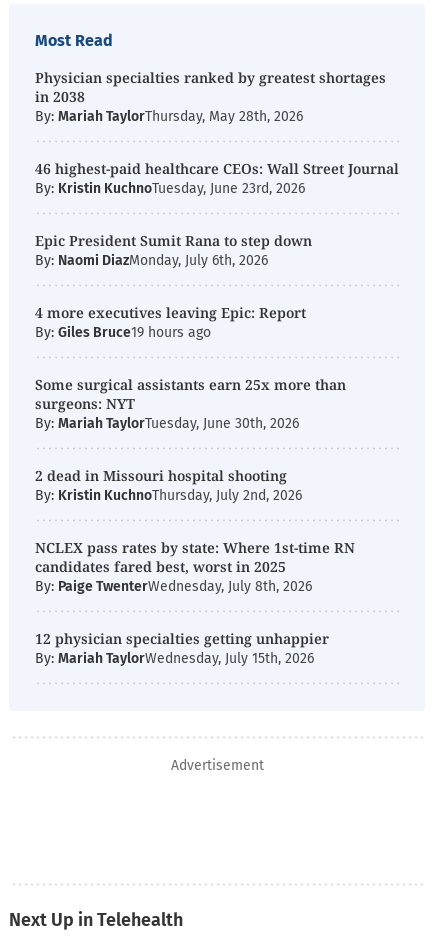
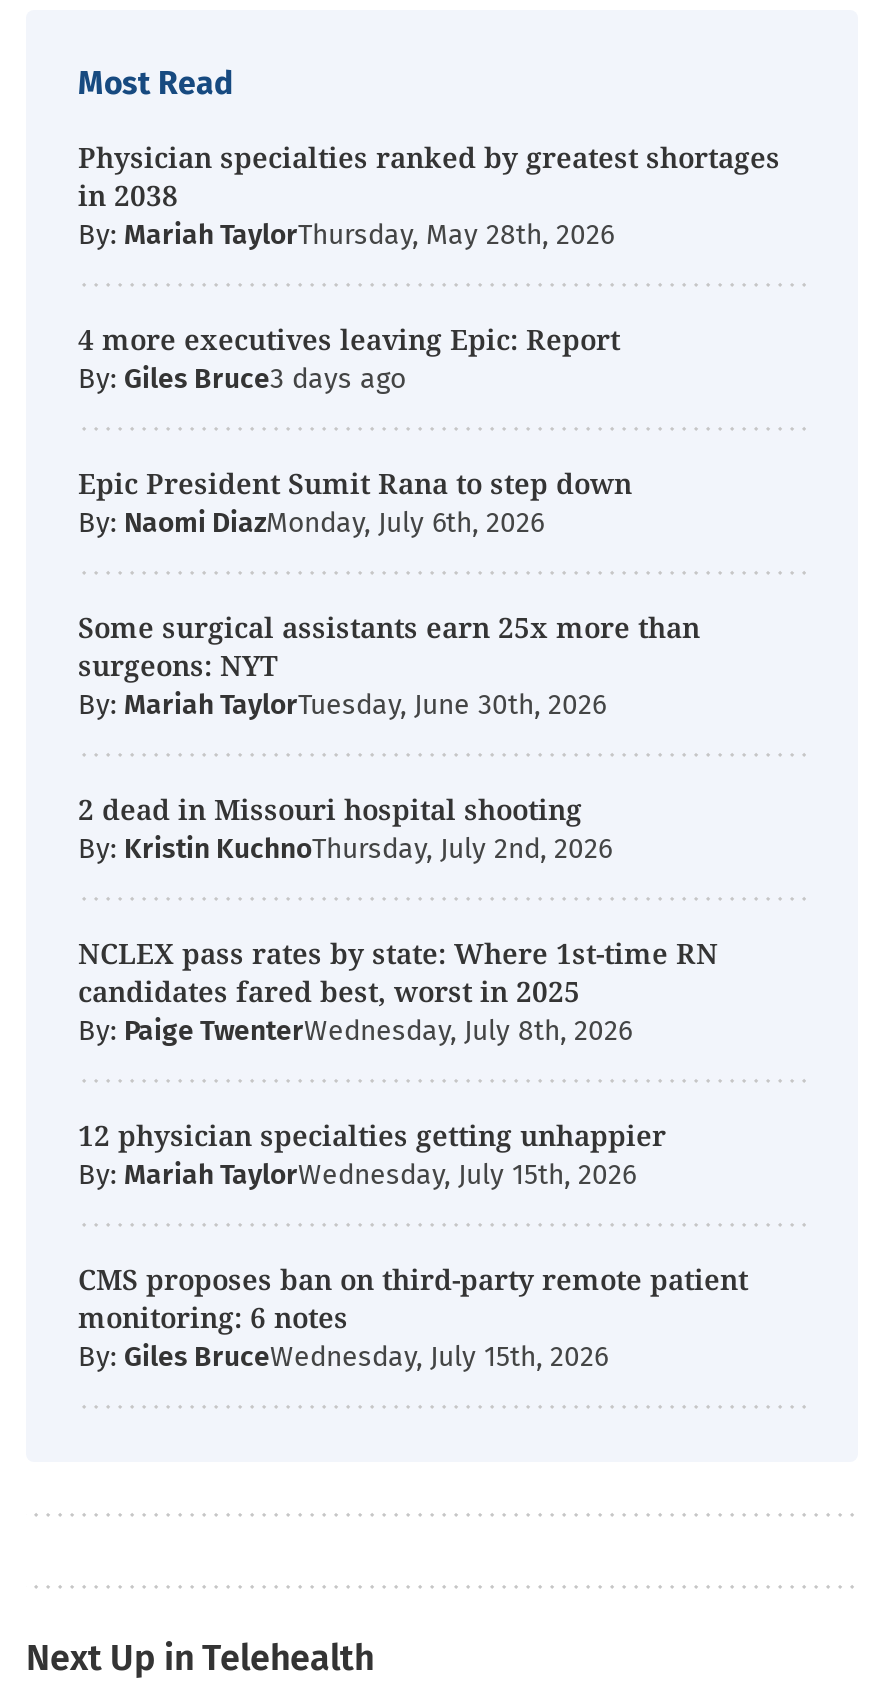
- 46 highest-paid healthcare CEOs: Wall Street Journal
- By: Kristin KuchnoTuesday, June 23rd, 2026
+ By: Giles Bruce

moved up: 4 more executives leaving Epic: Report

- By: Giles Bruce19 hours ago

- Advertisement
+ CMS proposes ban on third-party remote patient
+ monitoring: 6 notes
+ By: Giles BruceWednesday, July 15th, 2026
